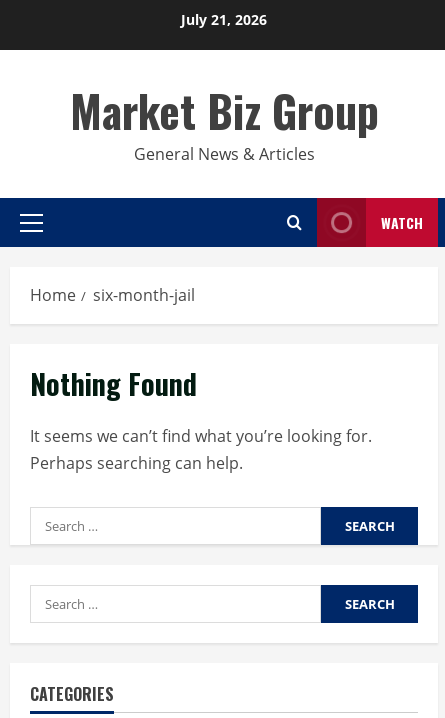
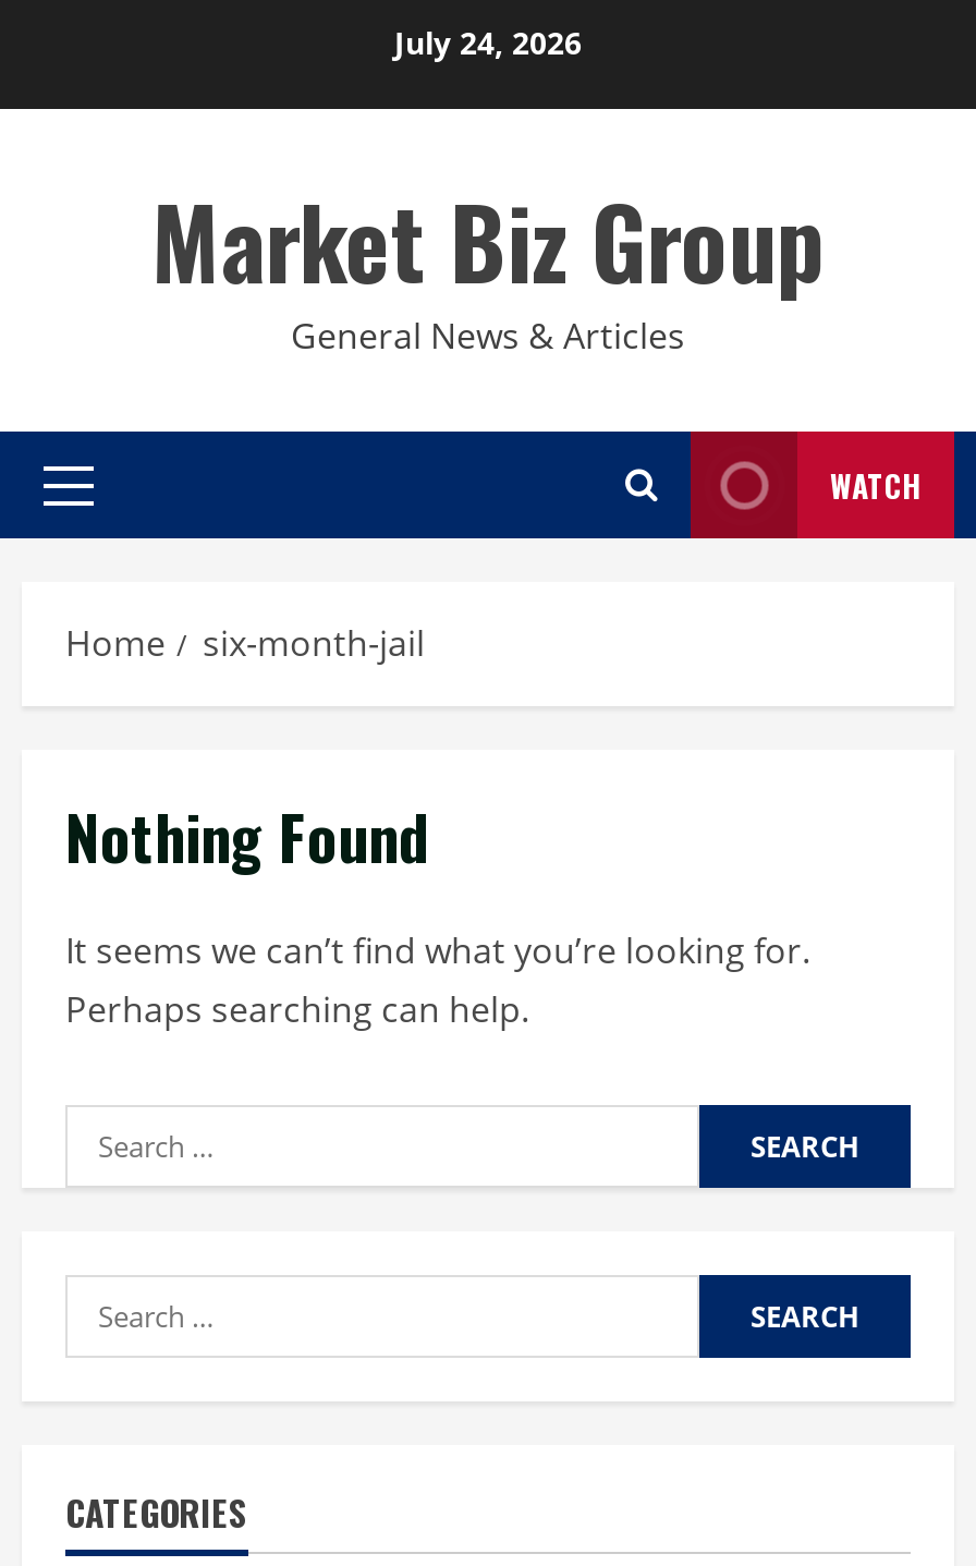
- July 21, 2026
+ July 24, 2026
